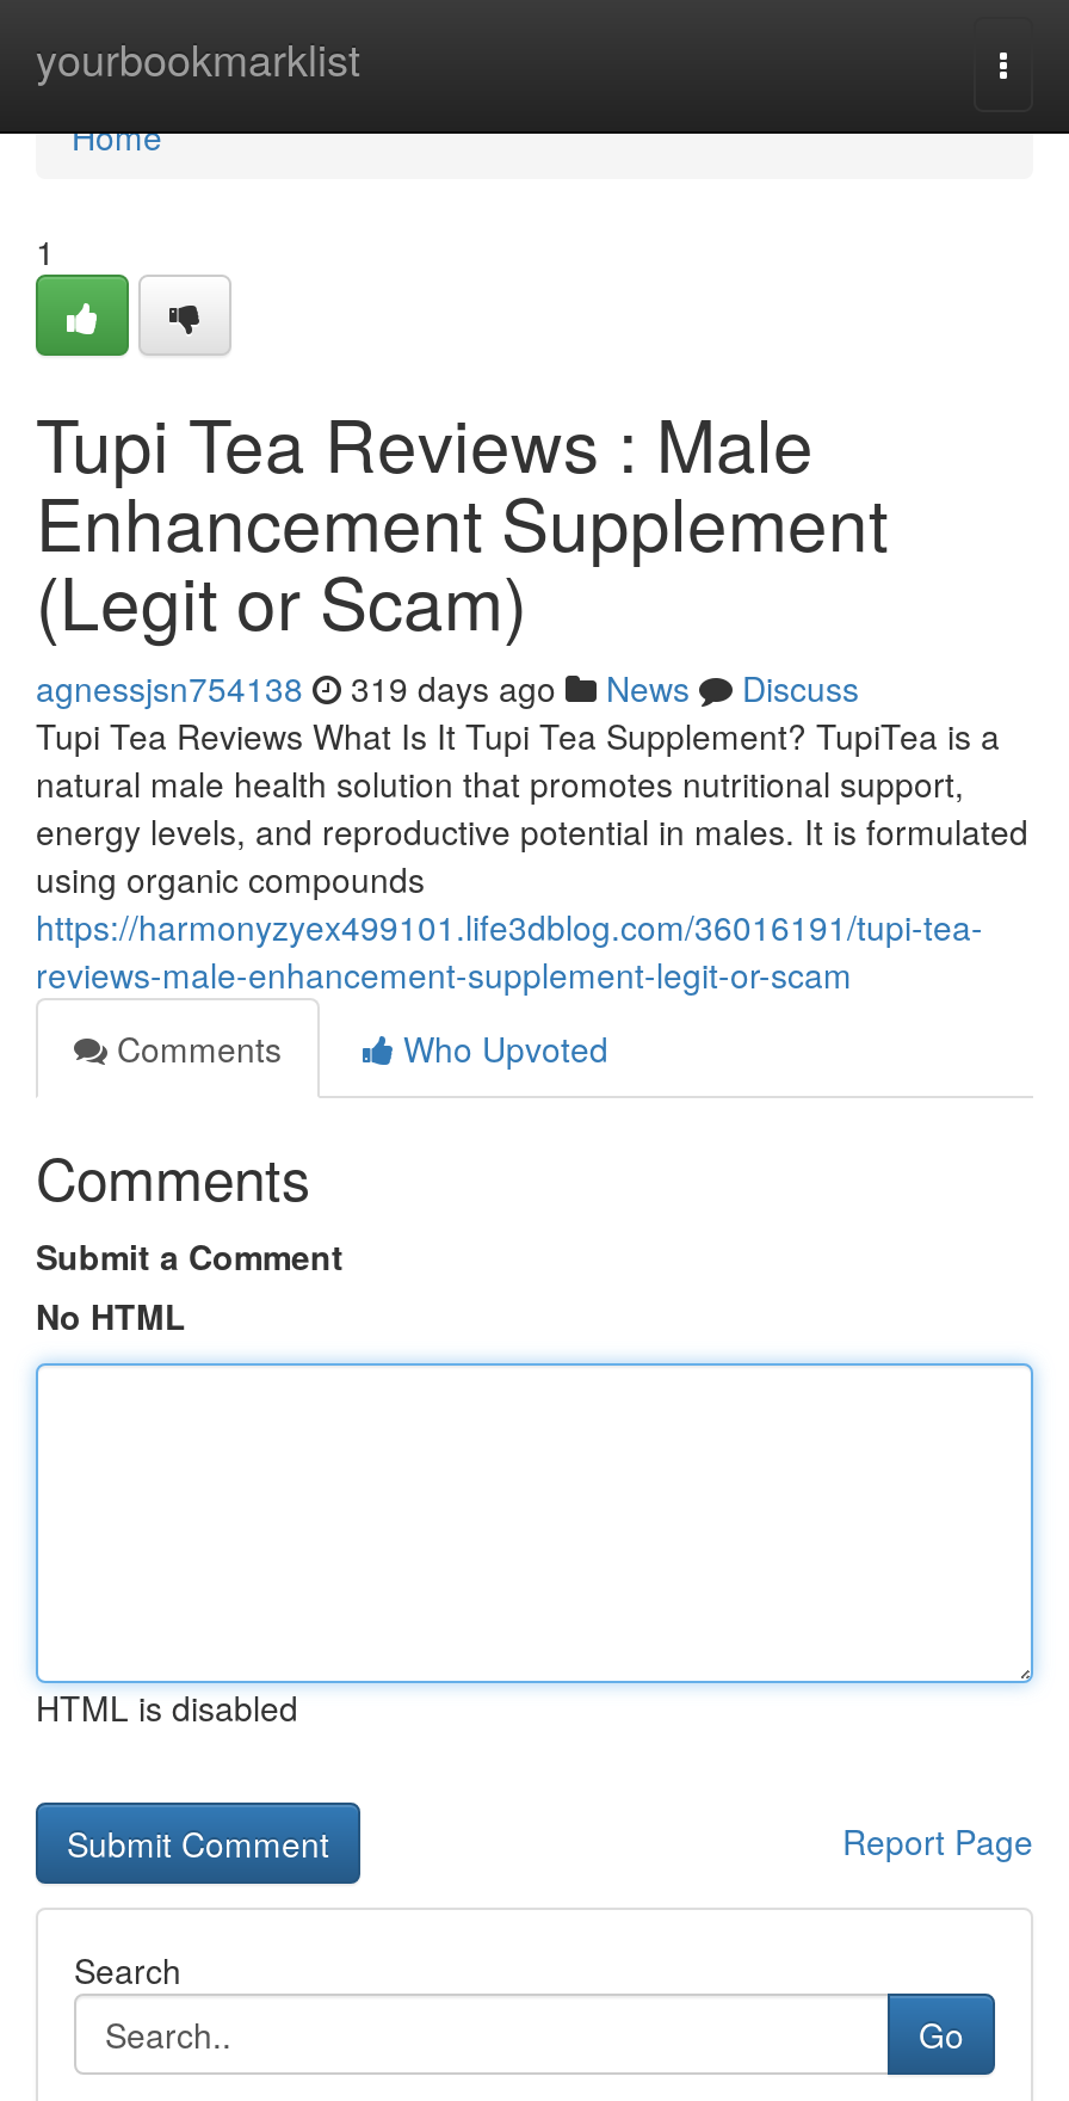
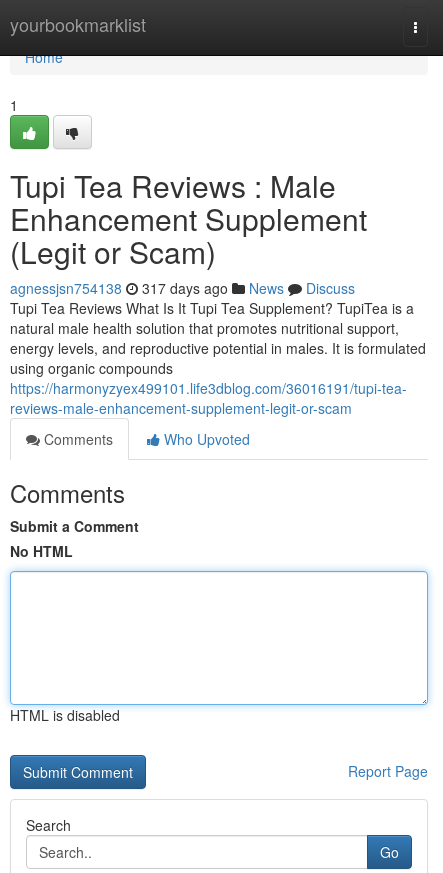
- agnessjsn754138 319 days ago News Discuss
+ agnessjsn754138 317 days ago News Discuss
